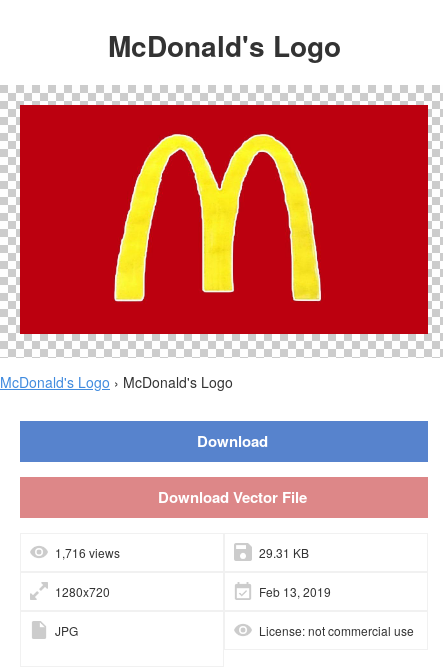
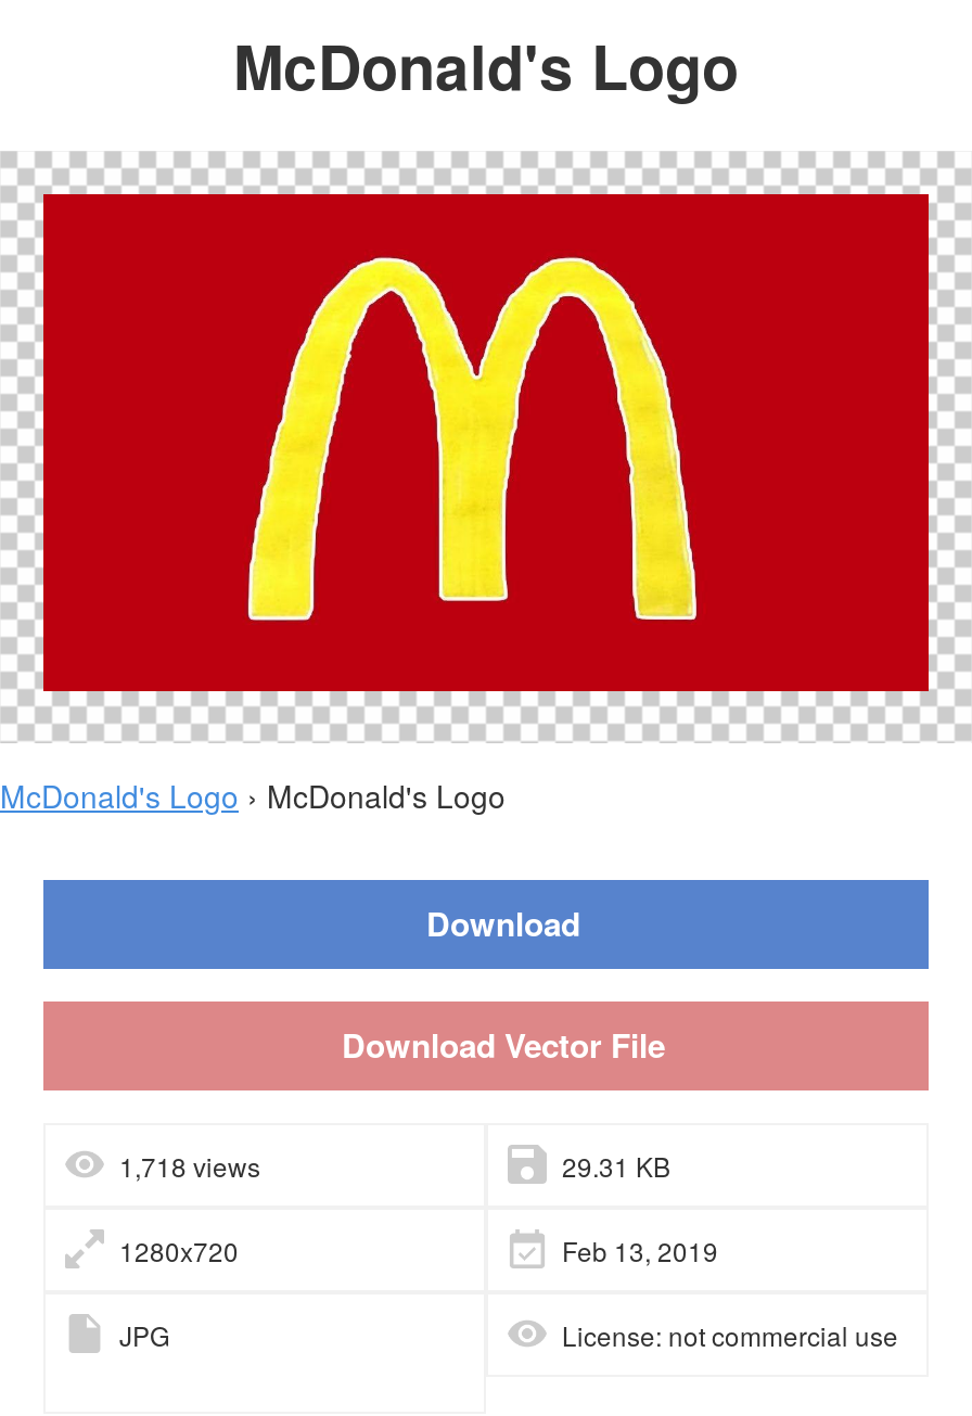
- 1,716 views
+ 1,718 views
